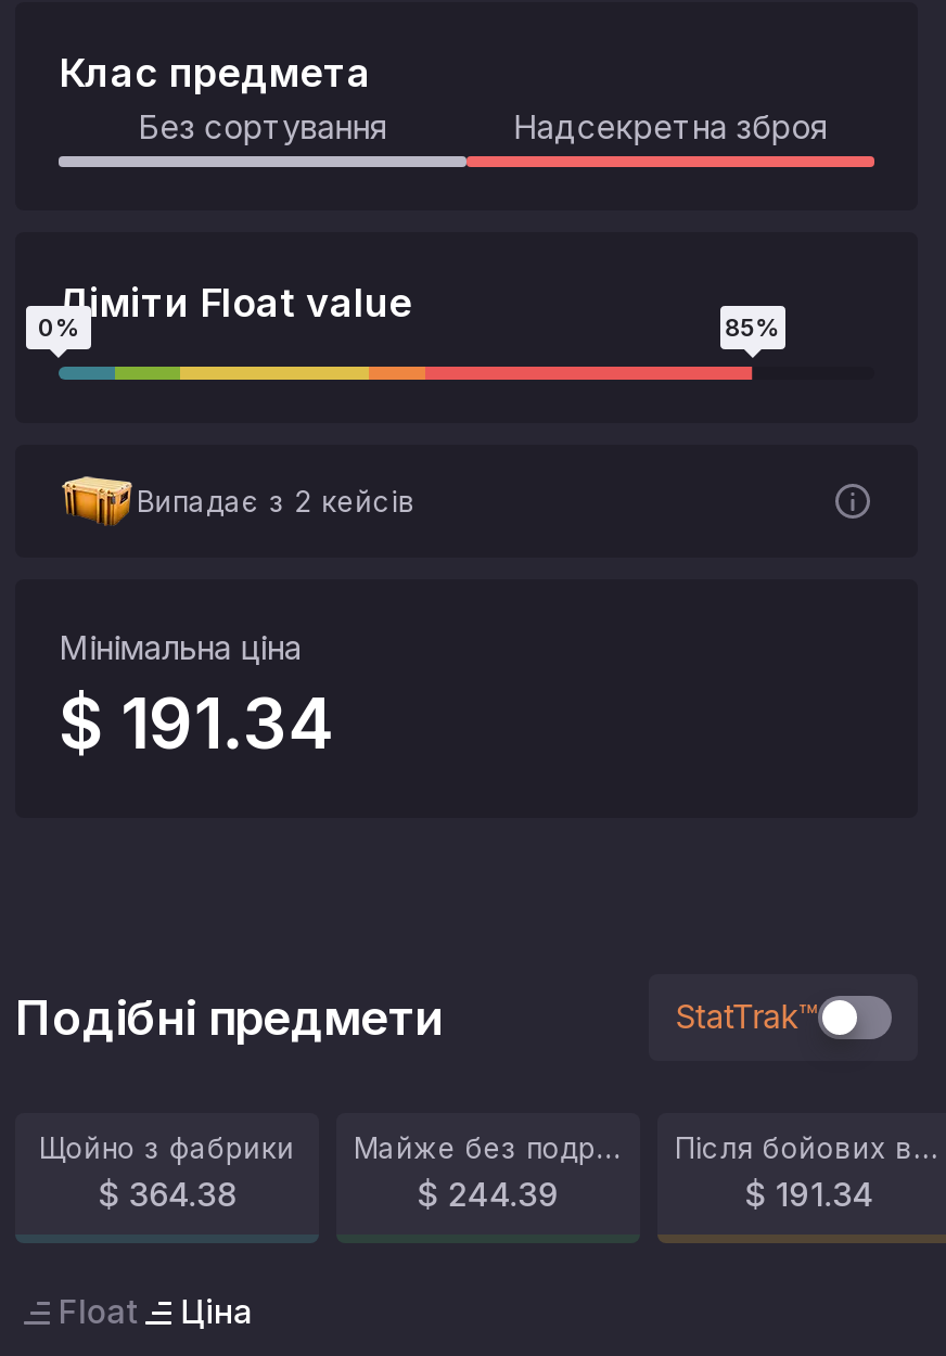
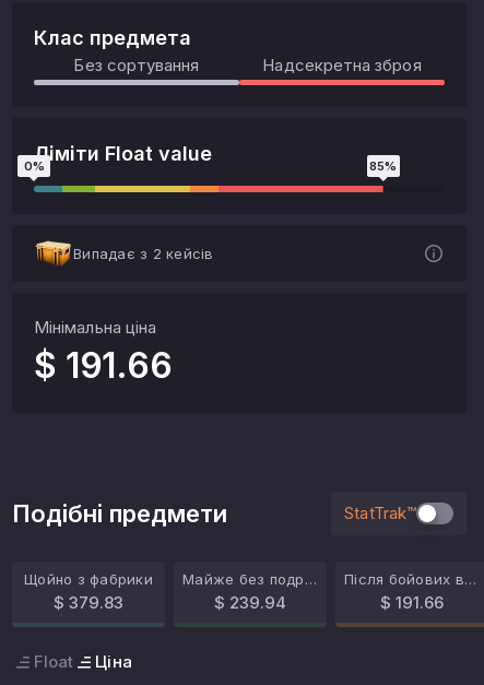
- $ 191.34
+ $ 191.66

- $ 364.38
+ $ 379.83

- $ 244.39
+ $ 239.94

- $ 191.34
+ $ 191.66
